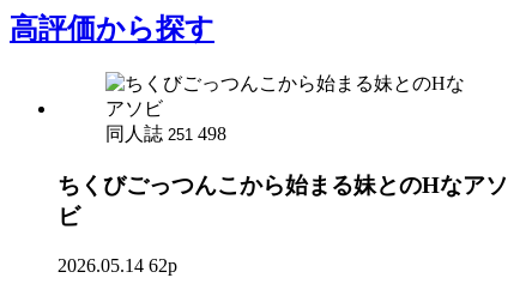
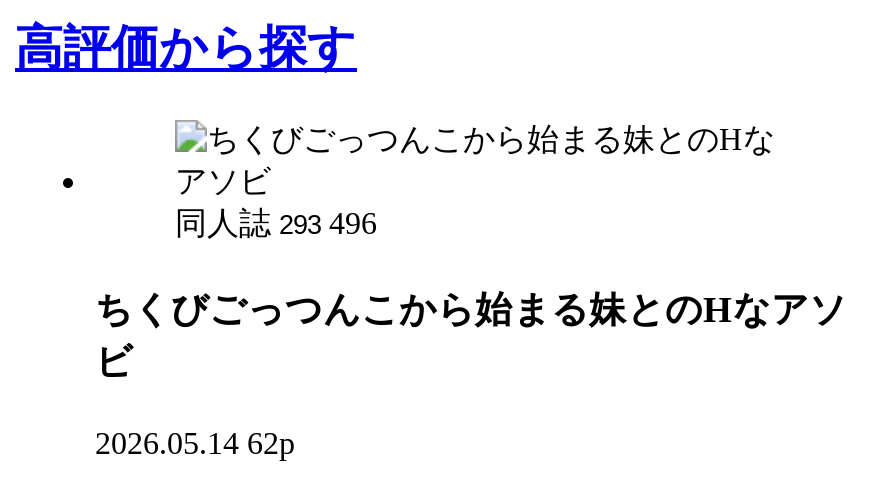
- 同人誌 251 498
+ 同人誌 293 496
